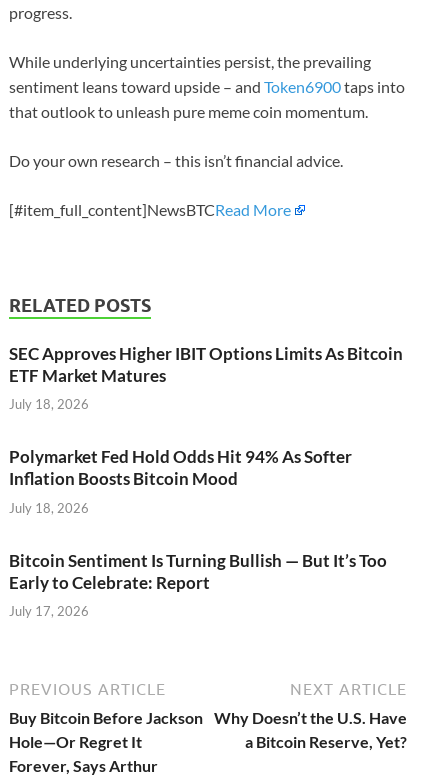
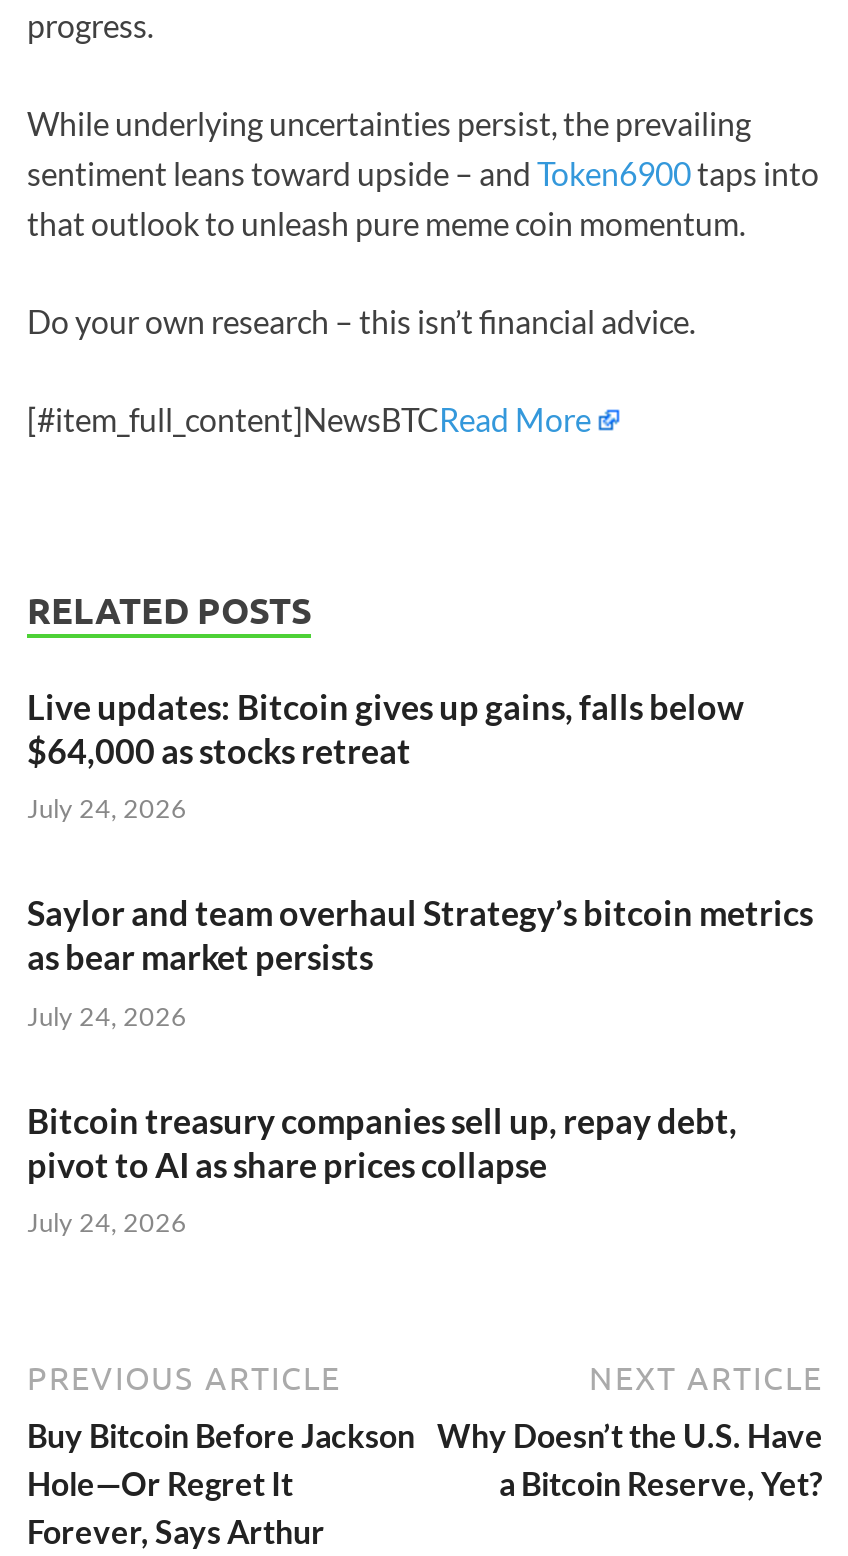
- SEC Approves Higher IBIT Options Limits As Bitcoin
- ETF Market Matures
+ Live updates: Bitcoin gives up gains, falls below
+ $64,000 as stocks retreat

- July 18, 2026
+ July 24, 2026

- Polymarket Fed Hold Odds Hit 94% As Softer
- Inflation Boosts Bitcoin Mood
+ Saylor and team overhaul Strategy’s bitcoin metrics
+ as bear market persists

- July 18, 2026
+ July 24, 2026

- Bitcoin Sentiment Is Turning Bullish — But It’s Too
- Early to Celebrate: Report
+ Bitcoin treasury companies sell up, repay debt,
+ pivot to AI as share prices collapse

- July 17, 2026
+ July 24, 2026
